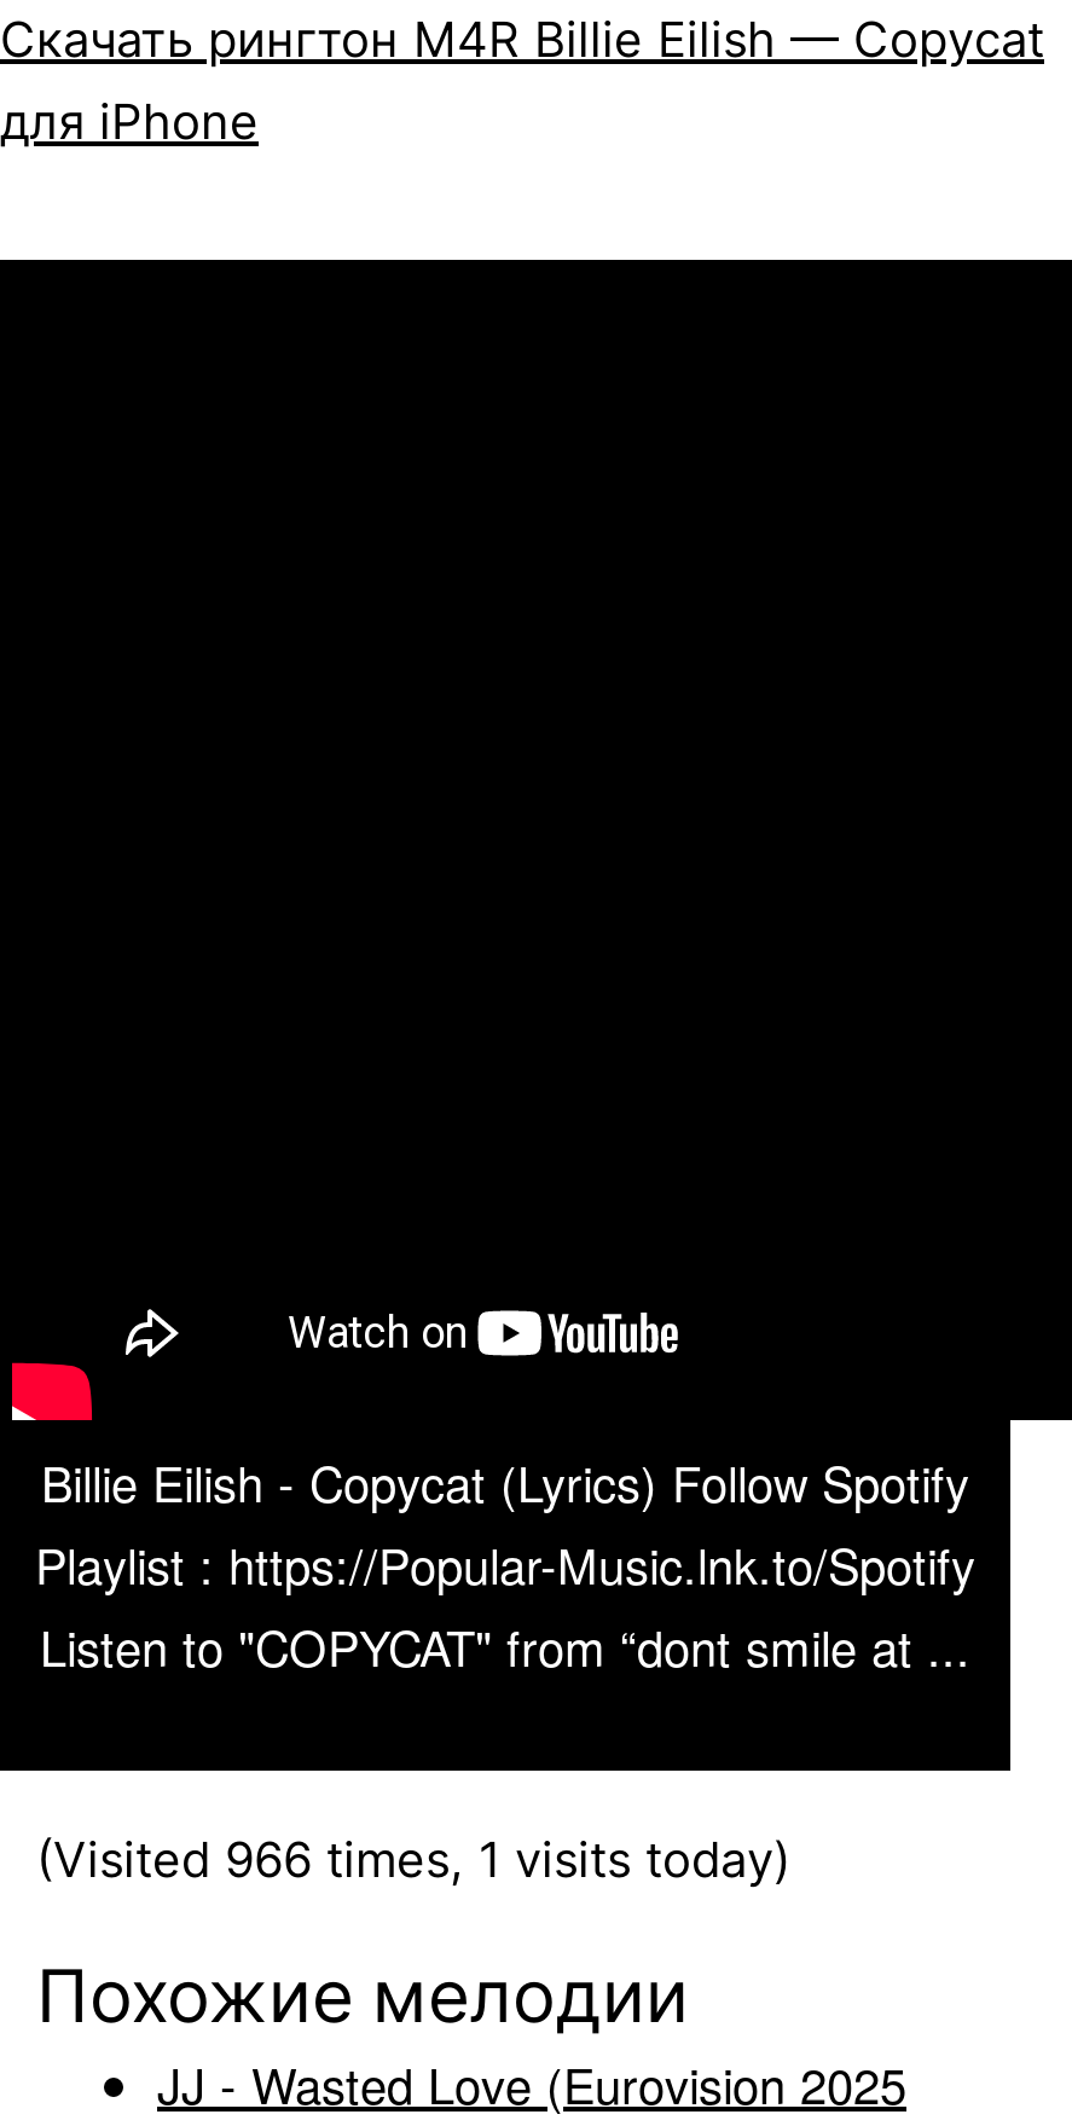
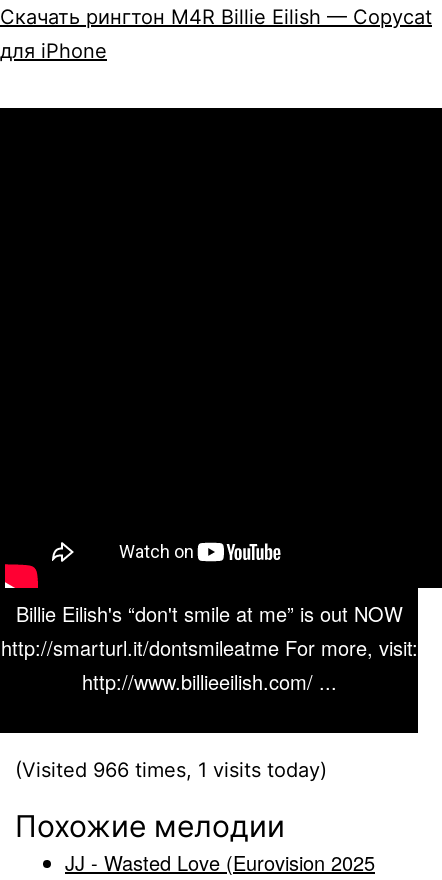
- Billie Eilish - Copycat (Lyrics) Follow Spotify
- Playlist : https://Popular-Music.lnk.to/Spotify
- Listen to "COPYCAT" from “dont smile at ...
+ Billie Eilish's “don't smile at me” is out NOW
+ http://smarturl.it/dontsmileatme For more, visit:
+ http://www.billieeilish.com/ ...
